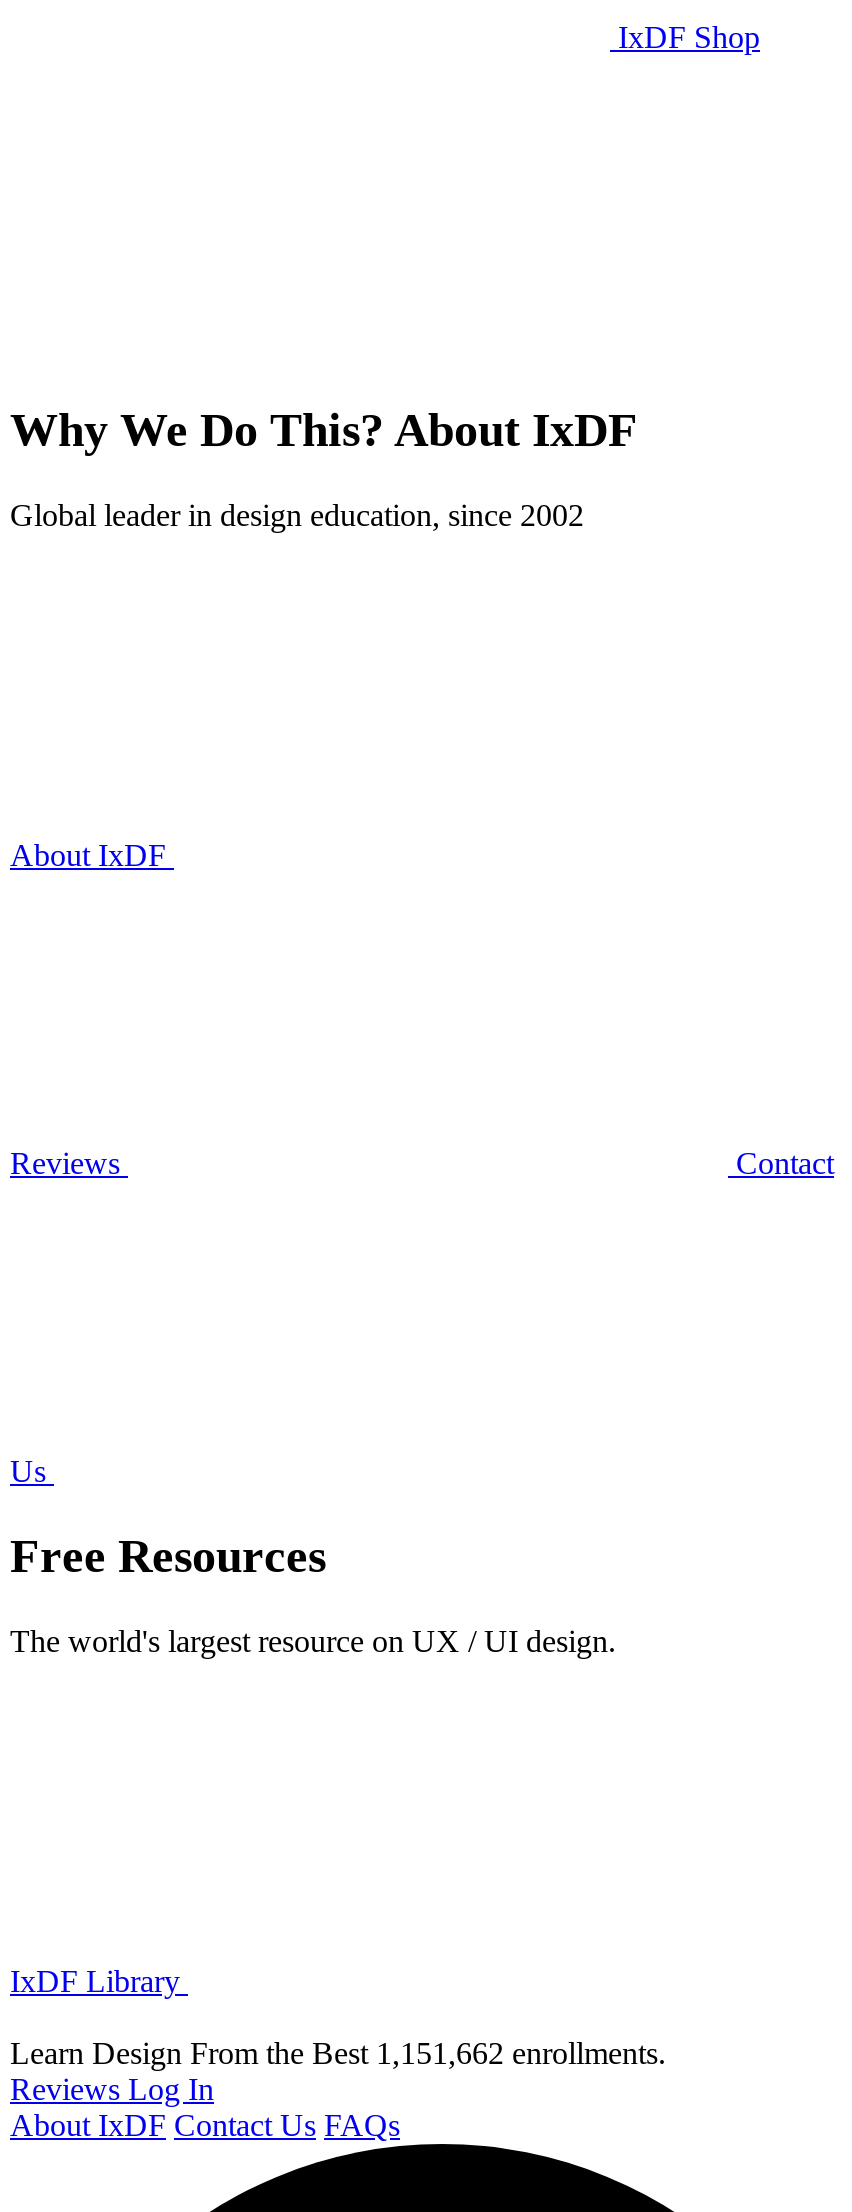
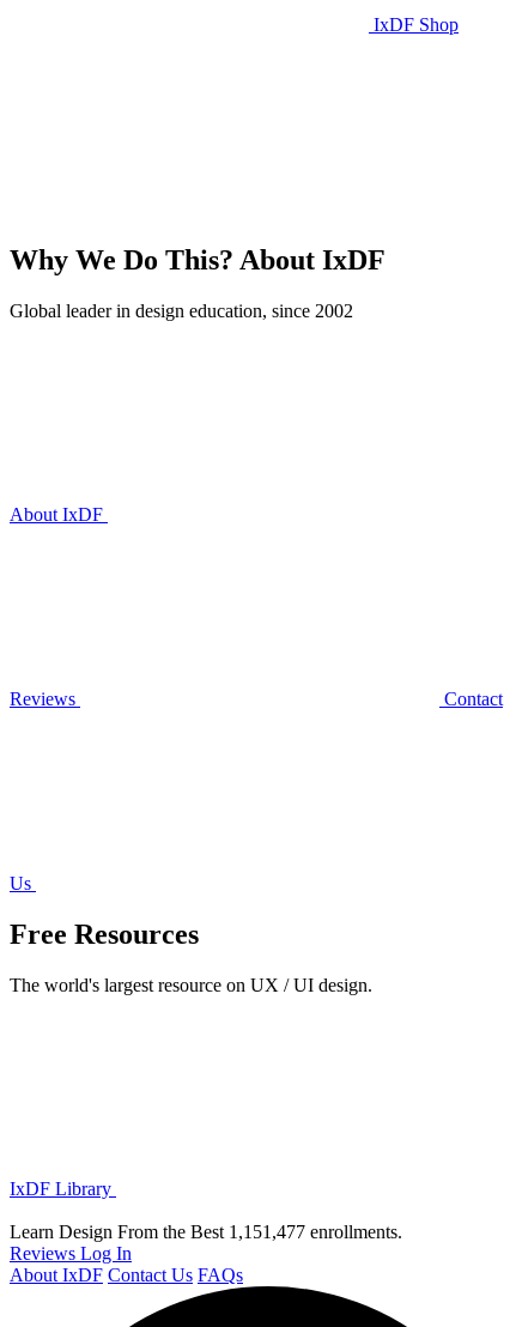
- Learn Design From the Best 1,151,662 enrollments.
+ Learn Design From the Best 1,151,477 enrollments.
